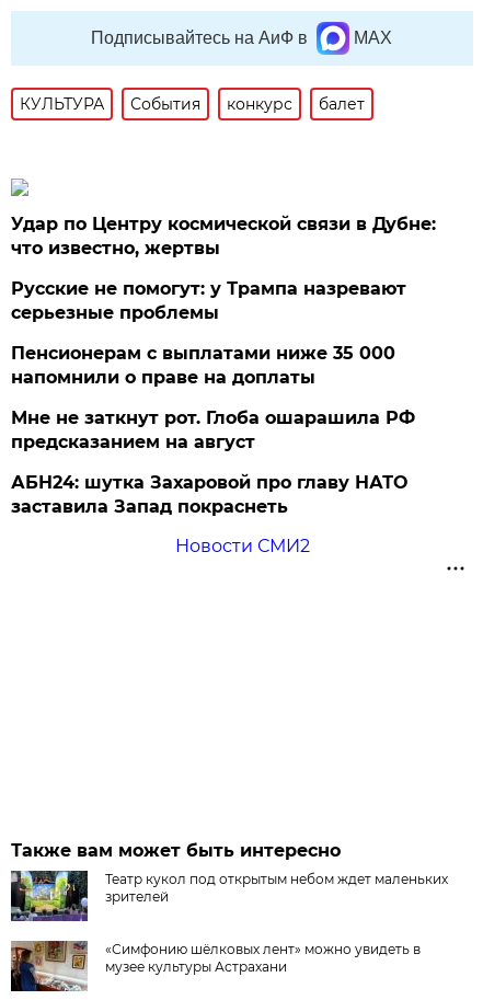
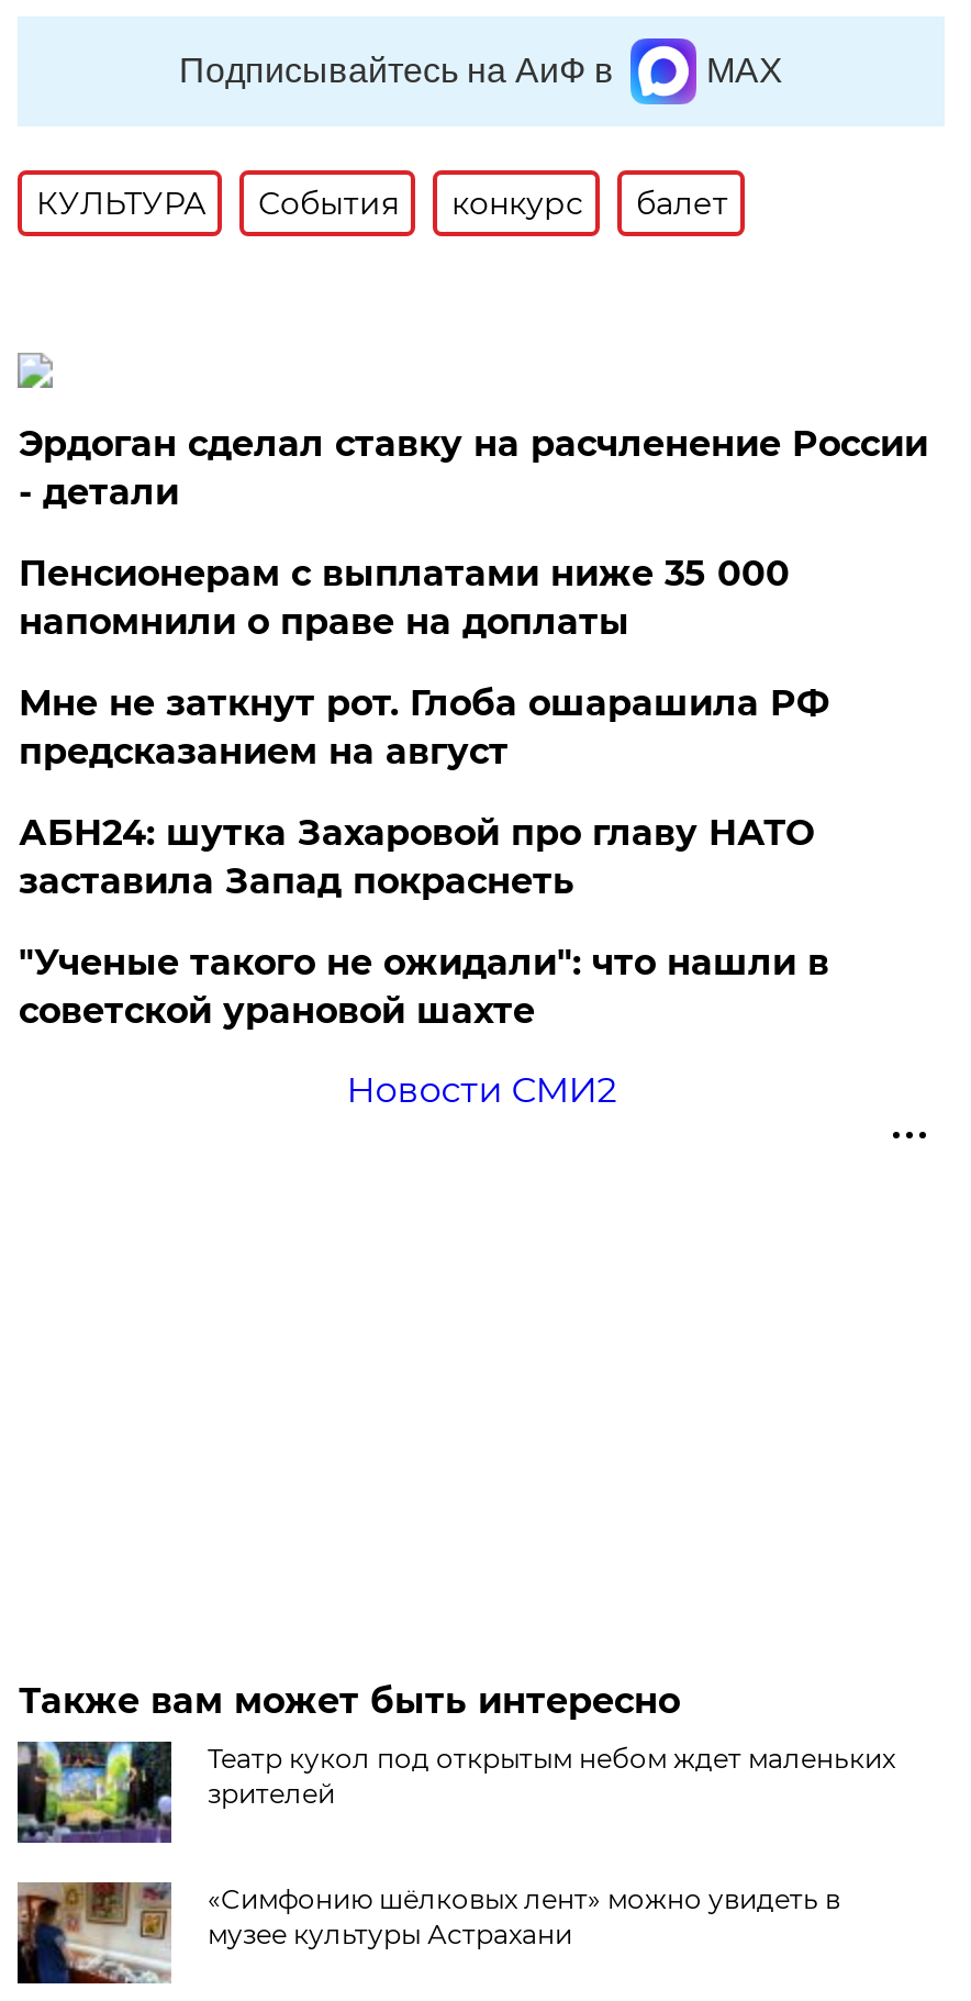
- Удар по Центру космической связи в Дубне:
- что известно, жертвы
- Русские не помогут: у Трампа назревают
- серьезные проблемы
+ Эрдоган сделал ставку на расчленение России
+ - детали

moved up: Пенсионерам с выплатами ниже 35 000 | напомнили о праве на доплаты | Мне не заткнут рот. Глоба ошарашила РФ | предсказанием на август | АБН24: шутка Захаровой про главу НАТО | заставила Запад покраснеть

+ "Ученые такого не ожидали": что нашли в
+ советской урановой шахте
